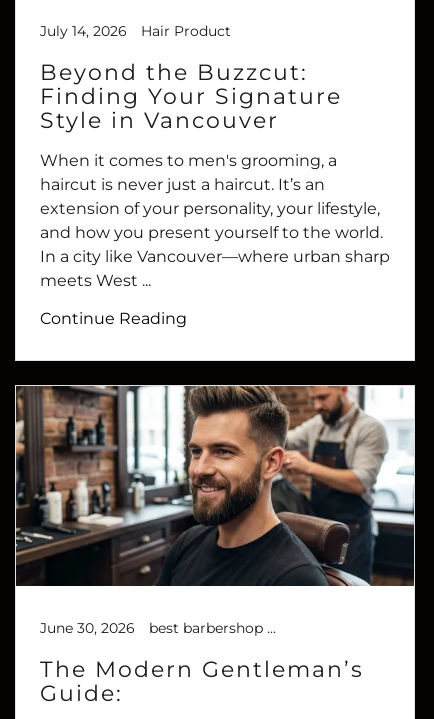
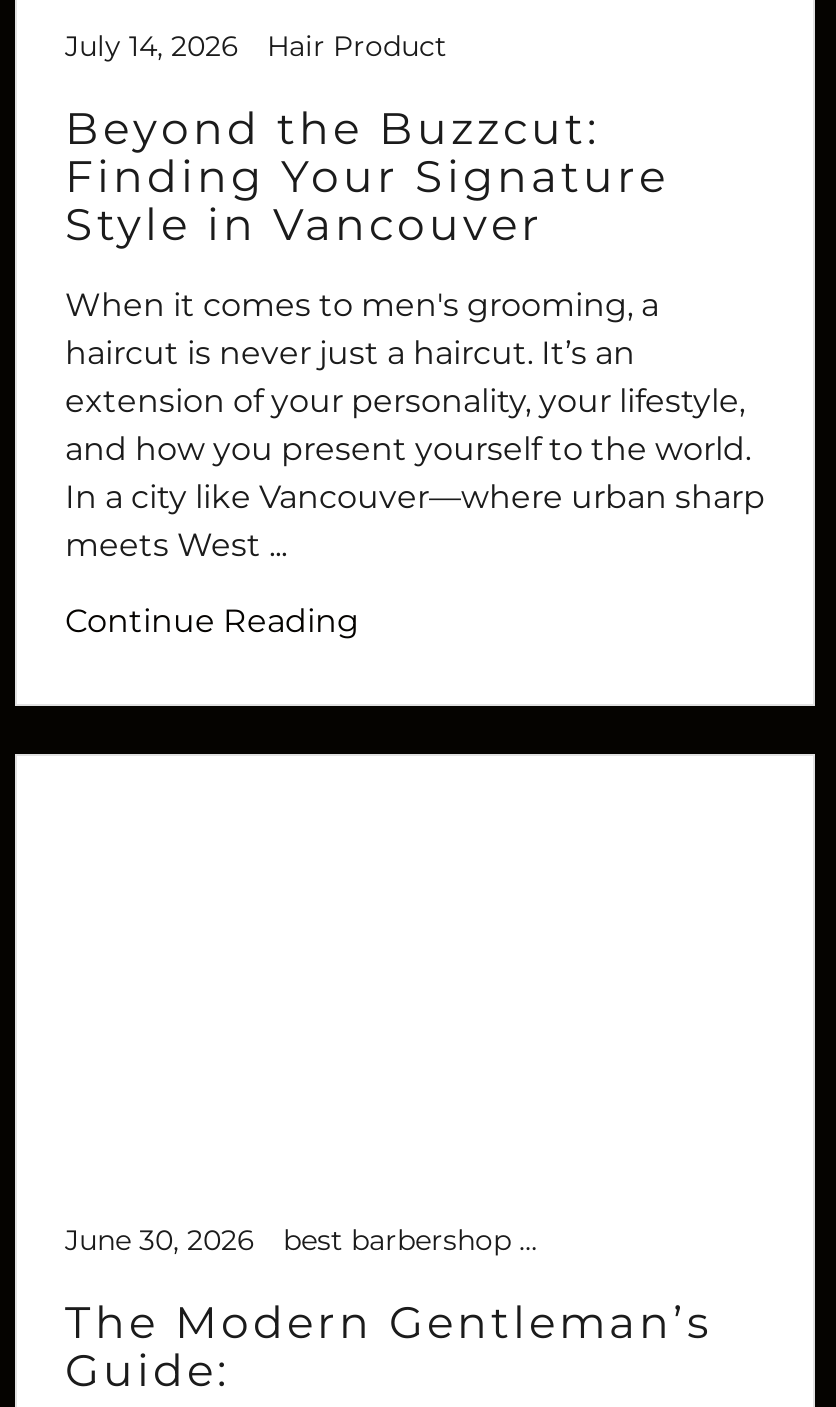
- [image]
